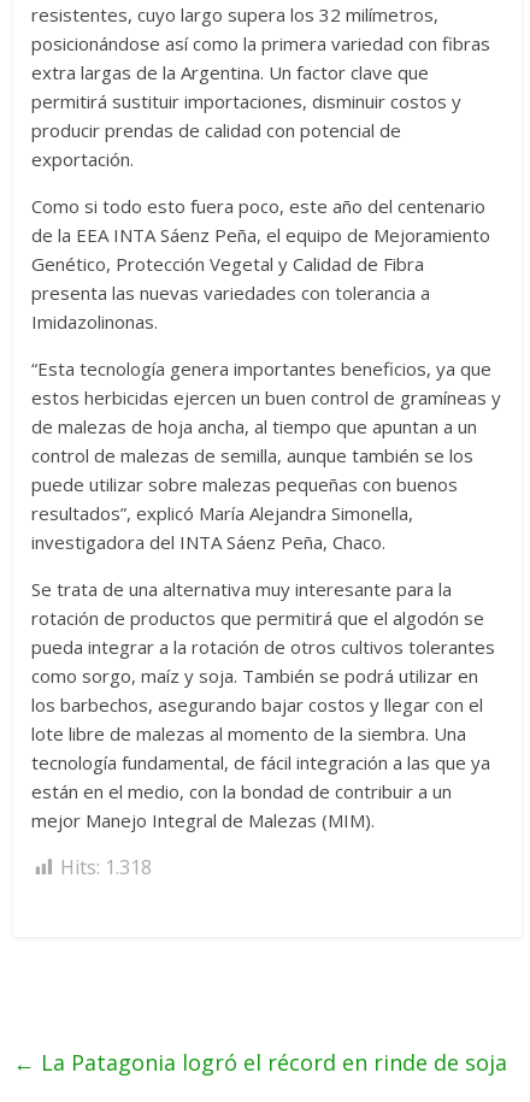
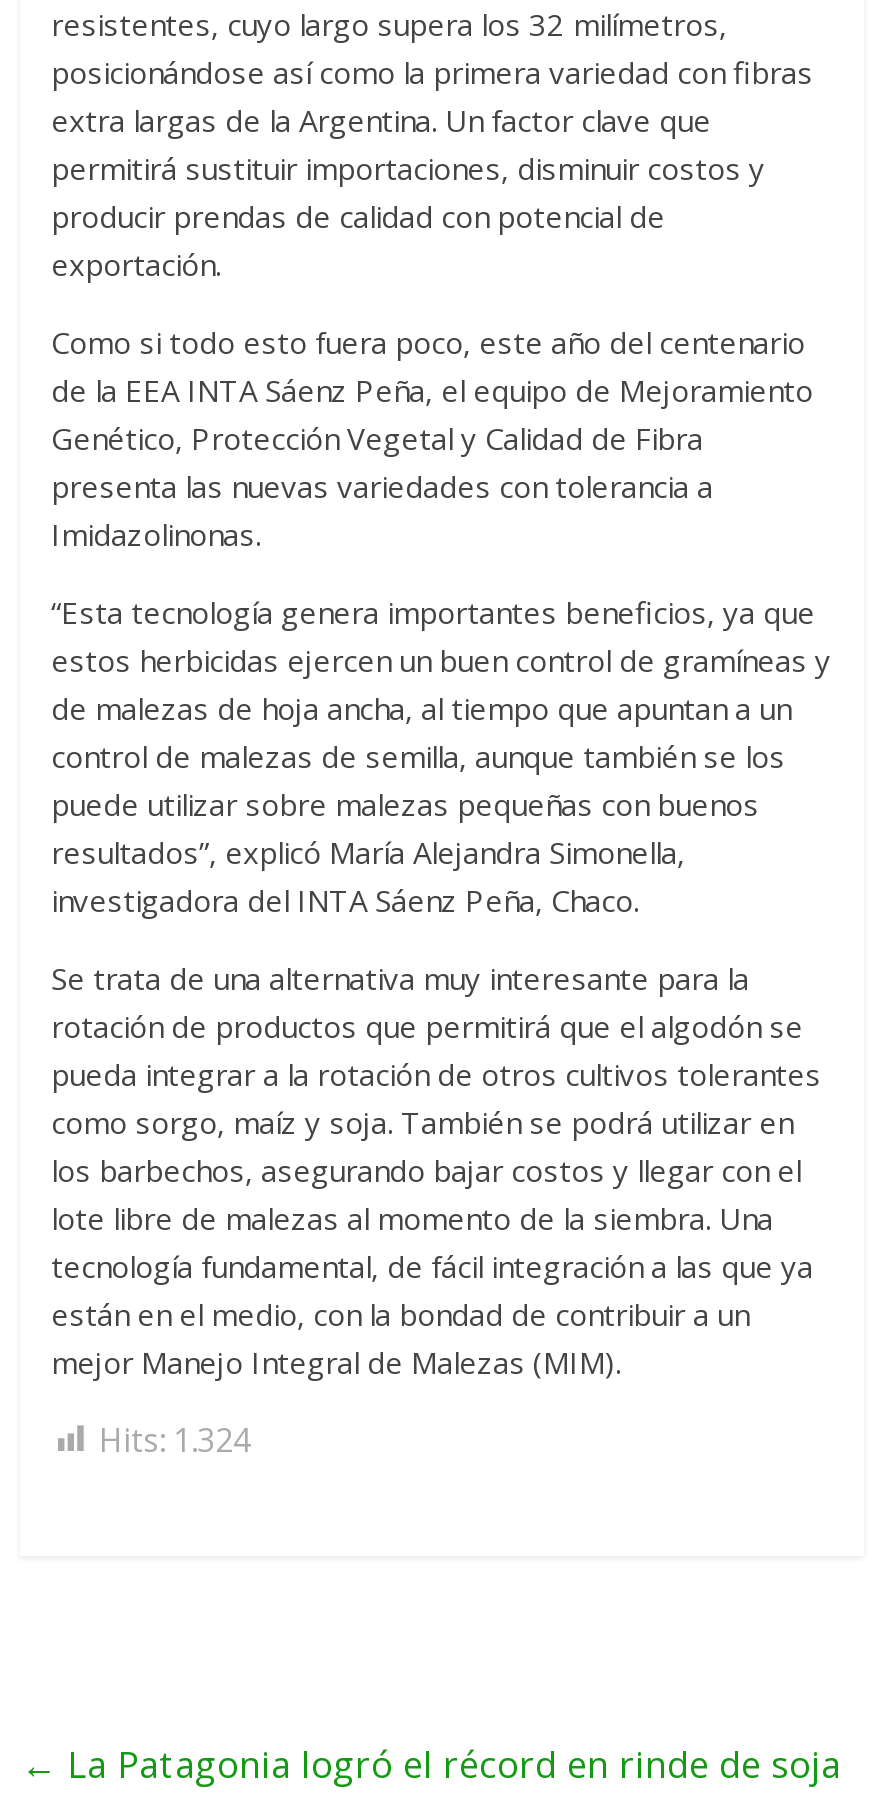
- Hits: 1.318
+ Hits: 1.324
